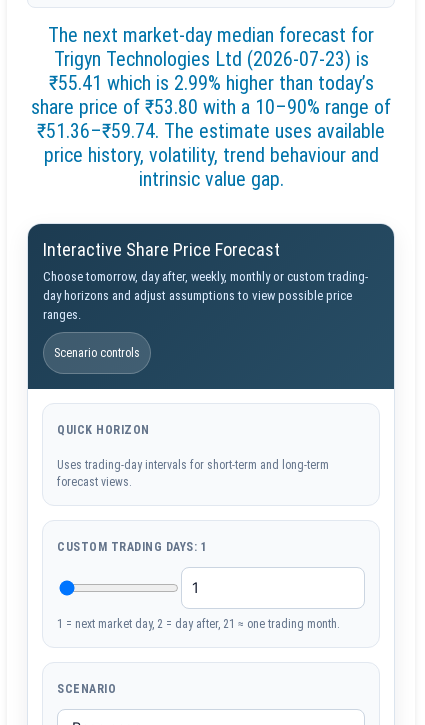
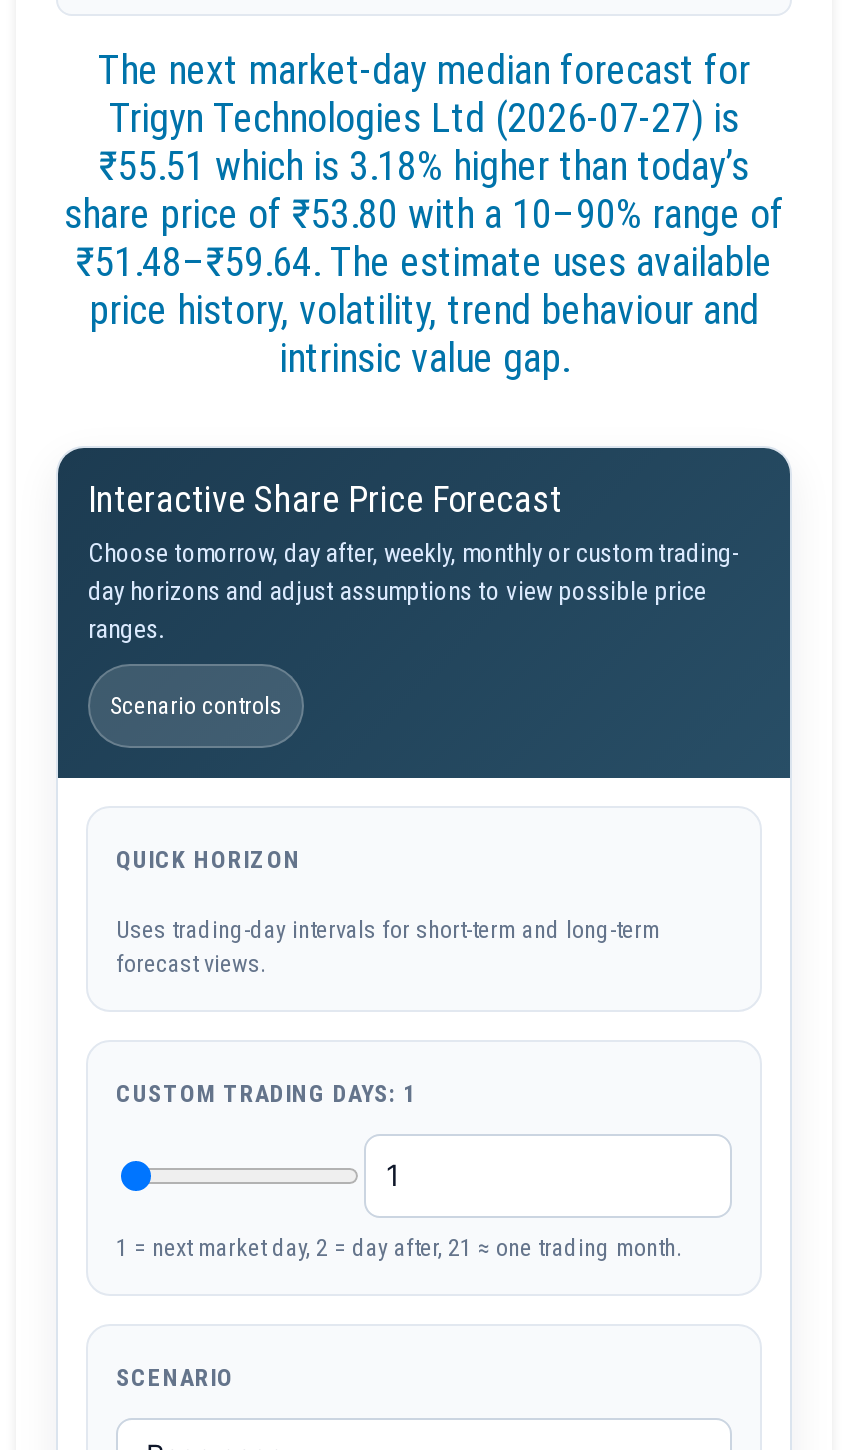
- Trigyn Technologies Ltd (2026-07-23) is
+ Trigyn Technologies Ltd (2026-07-27) is

- ₹55.41 which is 2.99% higher than today’s
+ ₹55.51 which is 3.18% higher than today’s

- ₹51.36–₹59.74. The estimate uses available
+ ₹51.48–₹59.64. The estimate uses available
